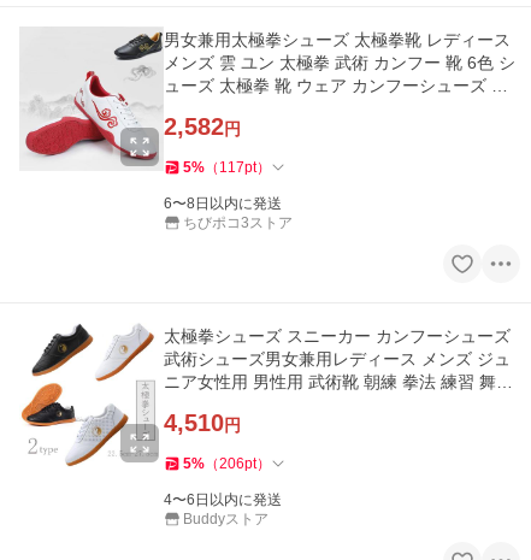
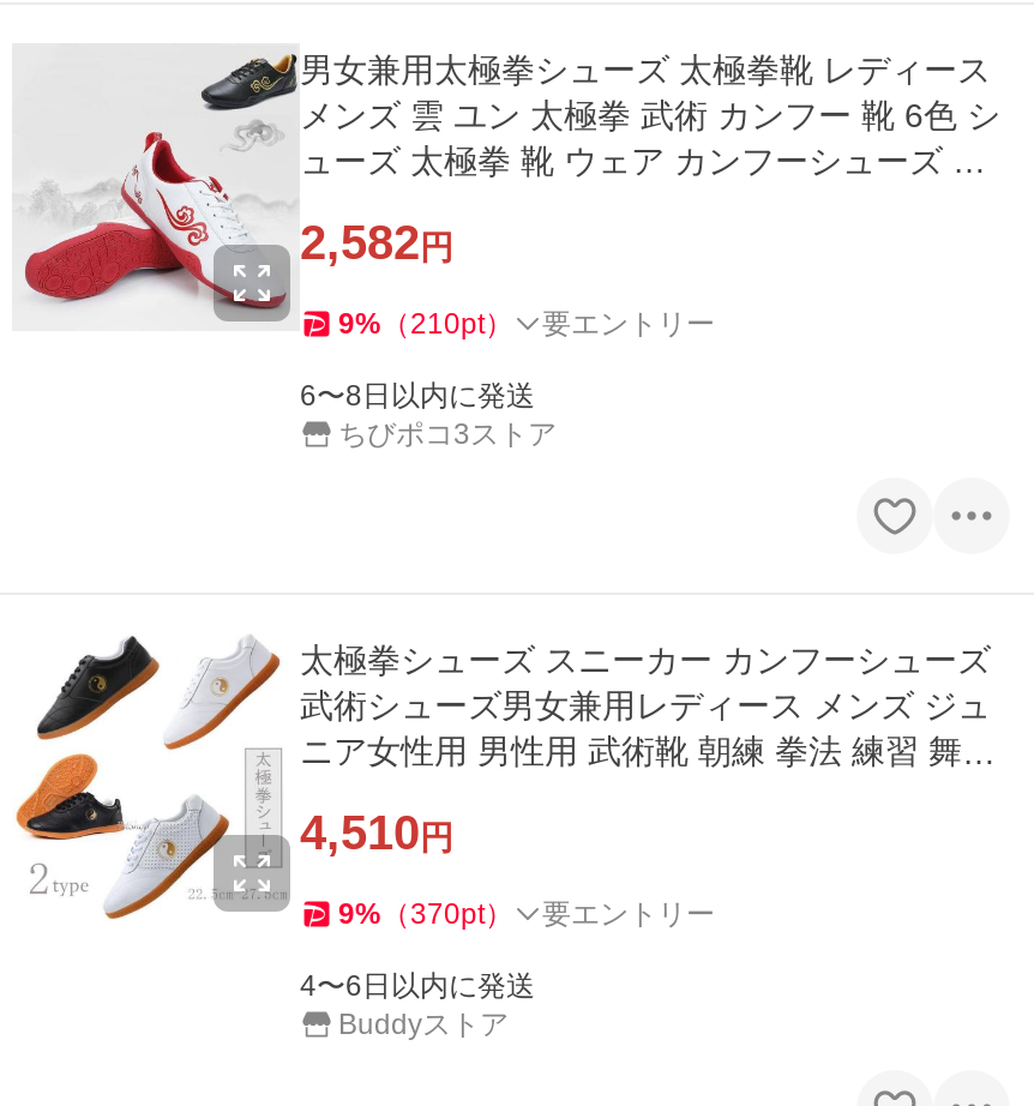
- 5%（117pt）
+ 9%（210pt）
+ 要エントリー

- 5%（206pt）
+ 9%（370pt）
+ 要エントリー
